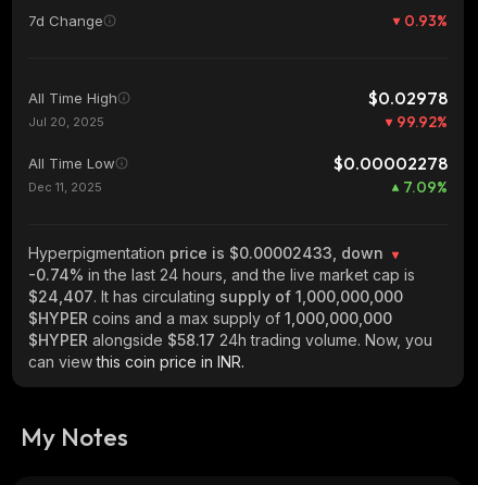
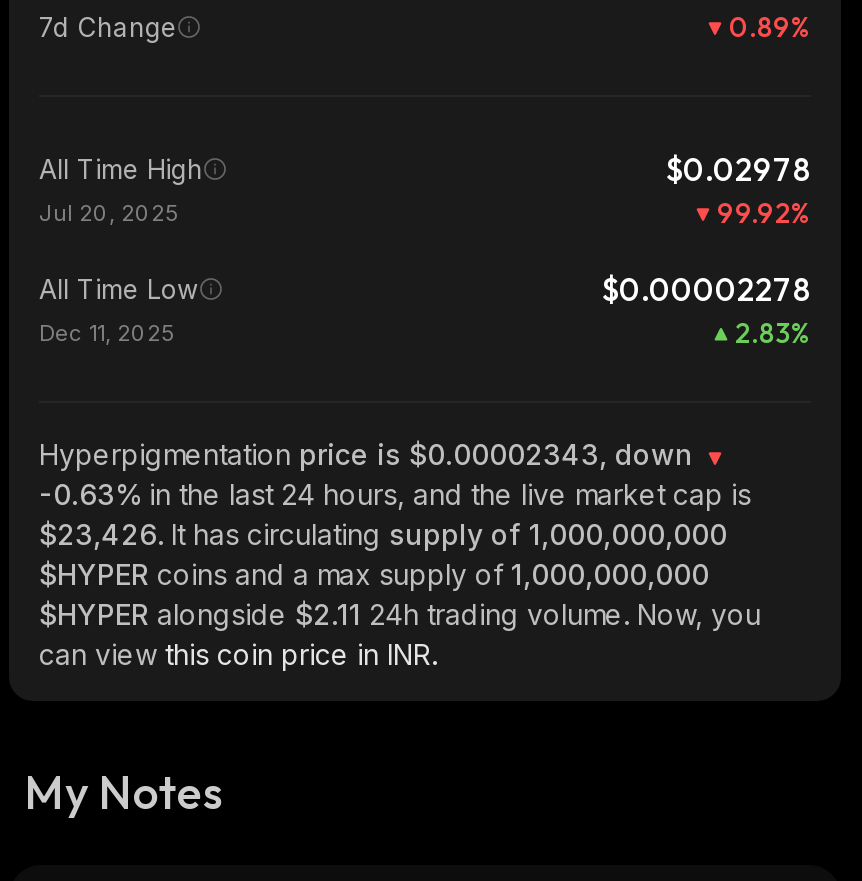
- 0.93%
+ 0.89%

- 7.09%
+ 2.83%

- Hyperpigmentation price is $0.00002433, down
+ Hyperpigmentation price is $0.00002343, down

- -0.74% in the last 24 hours, and the live market cap is
+ -0.63% in the last 24 hours, and the live market cap is

- $24,407. It has circulating supply of 1,000,000,000
+ $23,426. It has circulating supply of 1,000,000,000

- $HYPER alongside $58.17 24h trading volume. Now, you
+ $HYPER alongside $2.11 24h trading volume. Now, you
